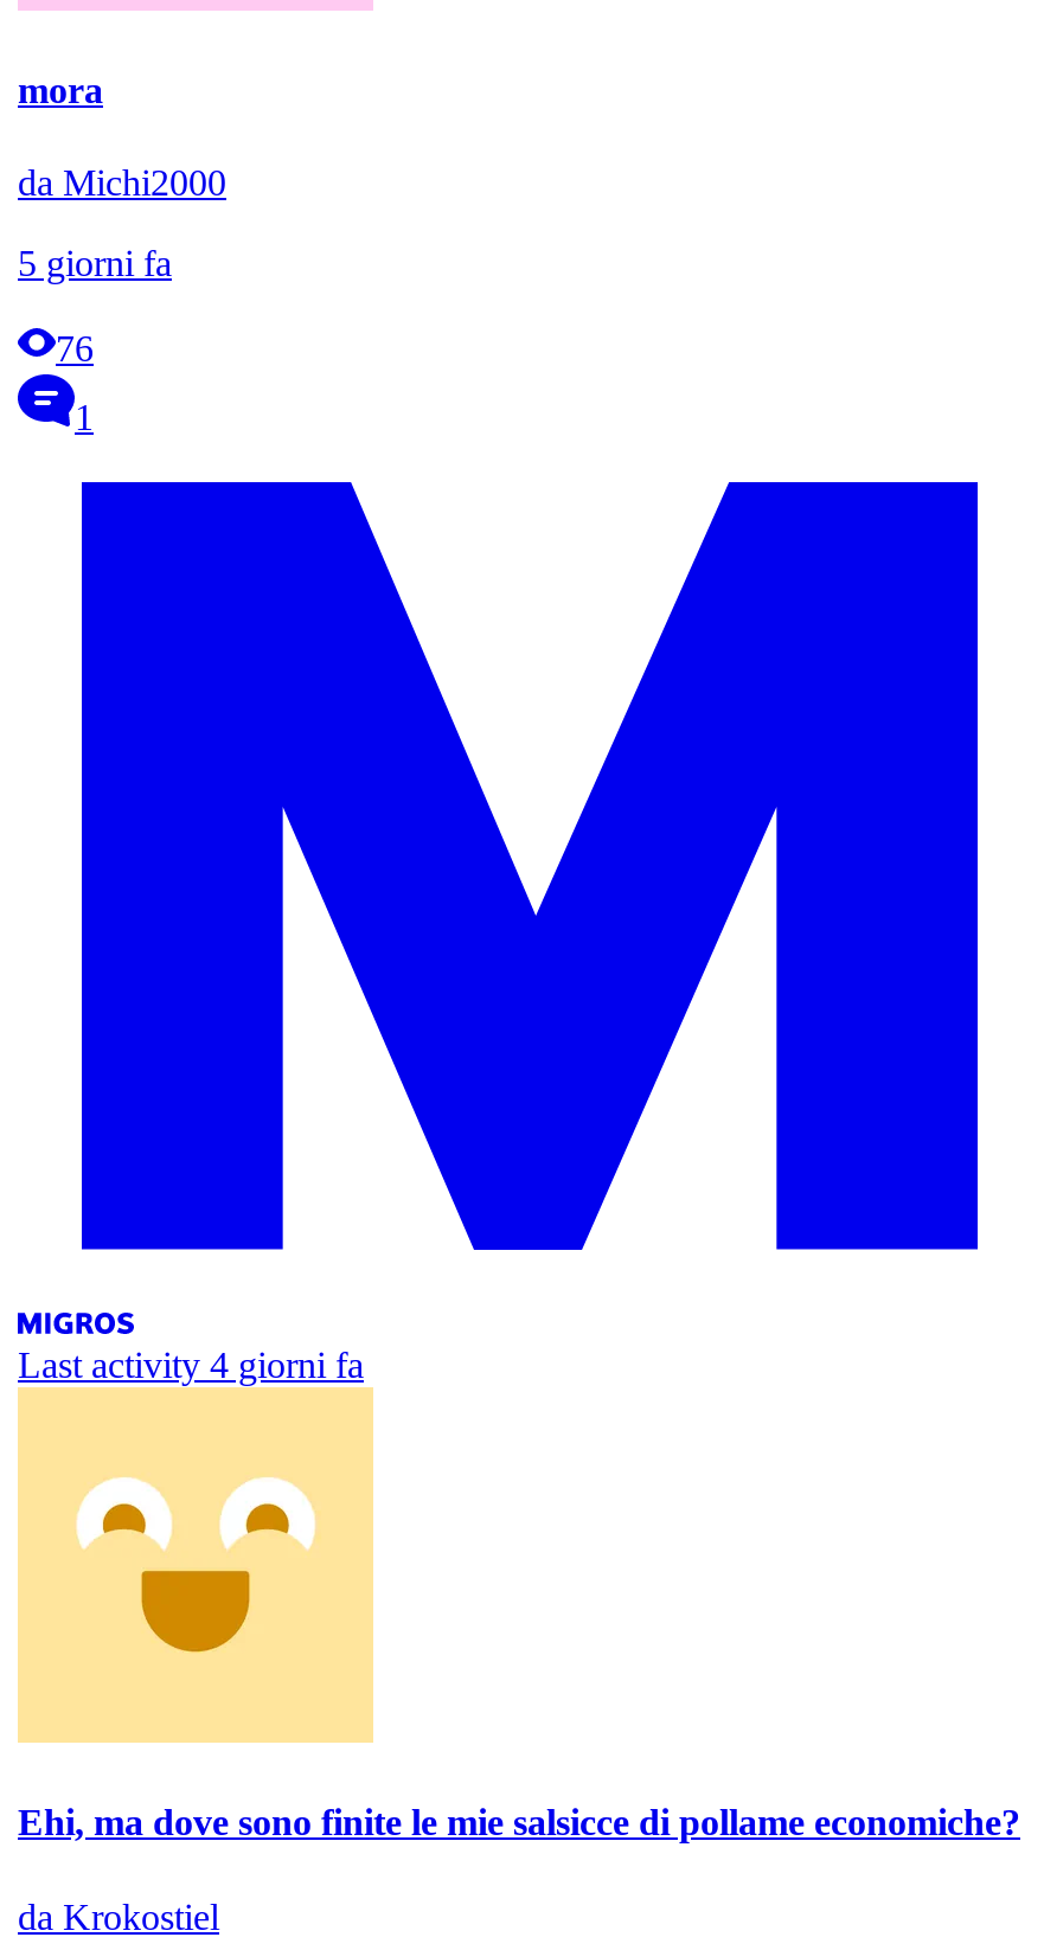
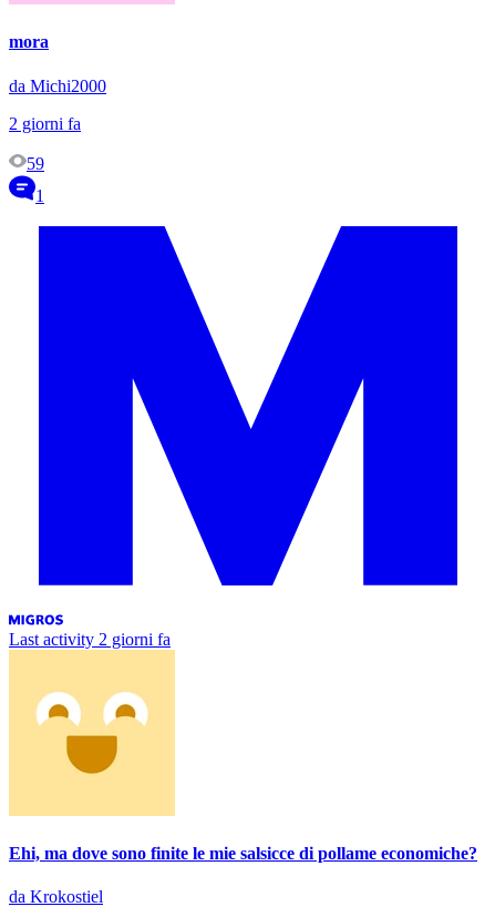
- 5 giorni fa
+ 2 giorni fa

- 76
+ 59

- Last activity 4 giorni fa
+ Last activity 2 giorni fa
